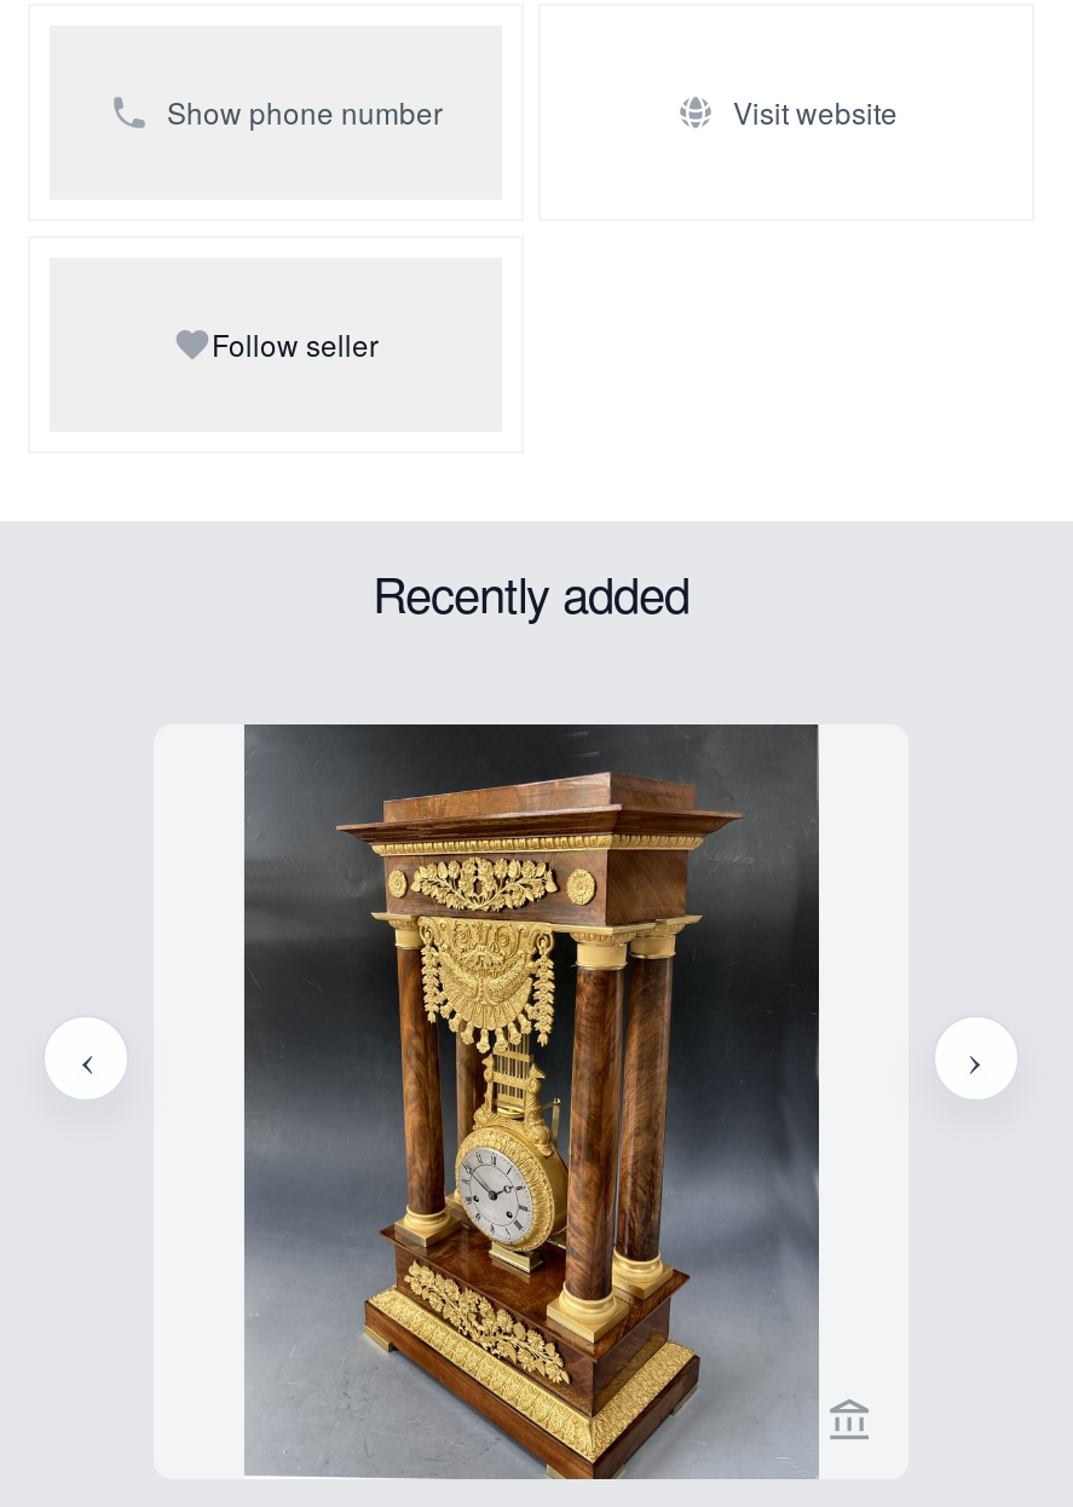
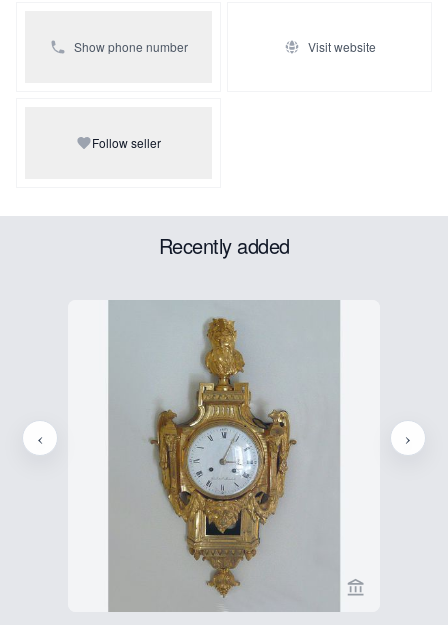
- [image]
+ [image]
